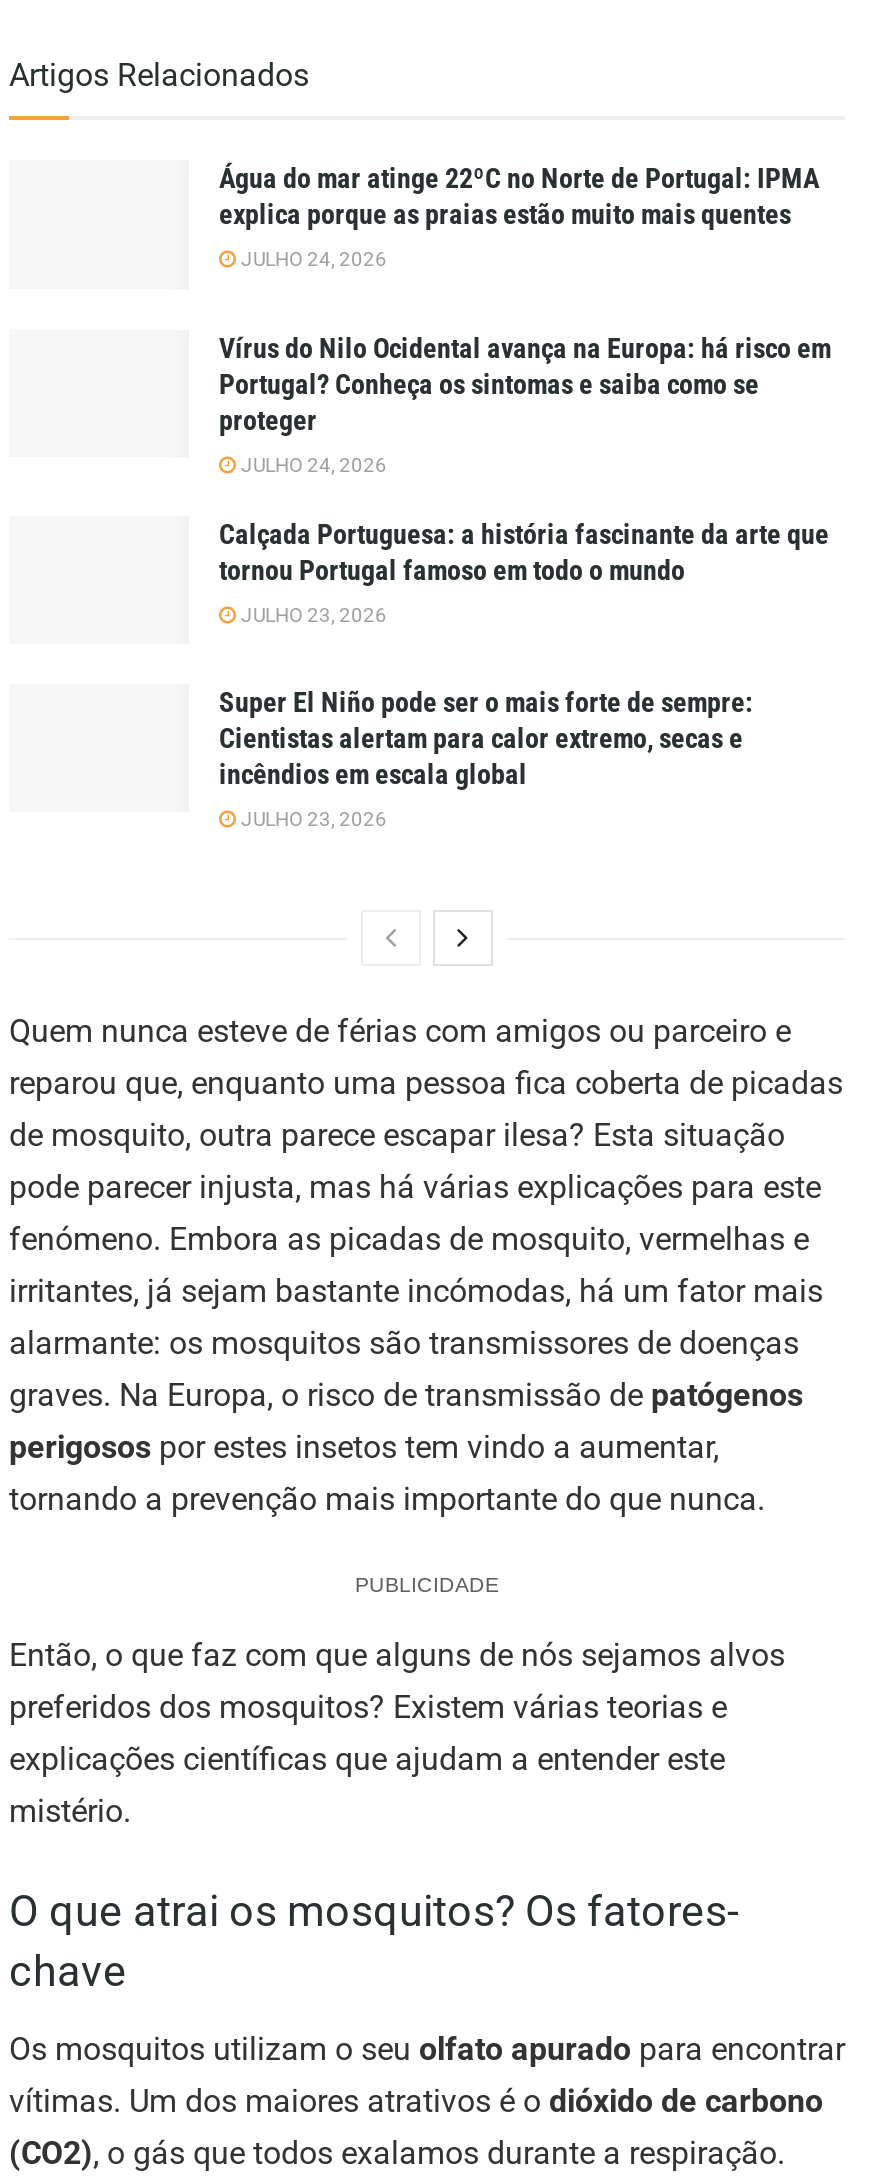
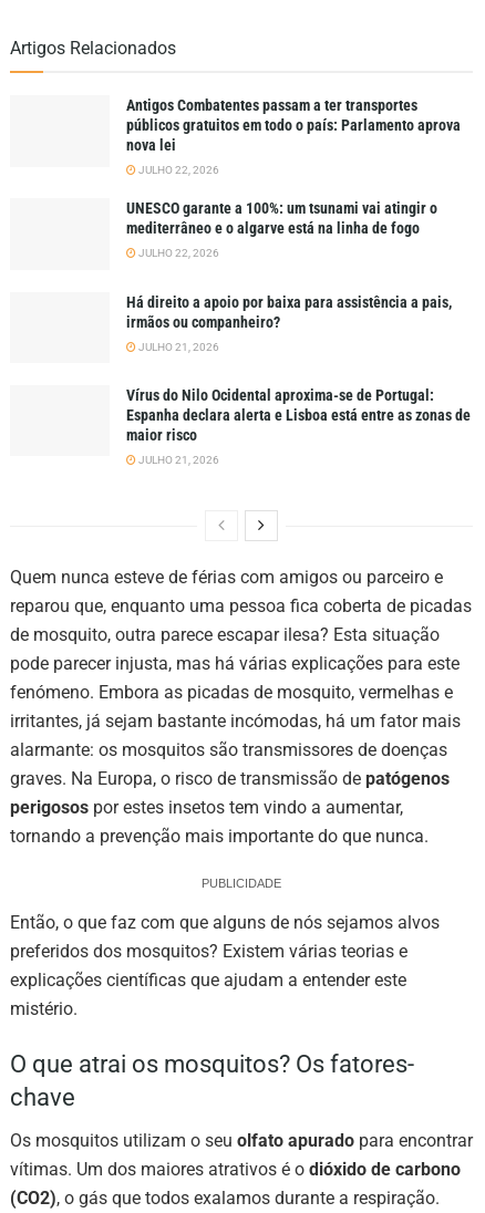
- Água do mar atinge 22ºC no Norte de Portugal: IPMA
- explica porque as praias estão muito mais quentes
+ Antigos Combatentes passam a ter transportes
+ públicos gratuitos em todo o país: Parlamento aprova
+ nova lei

- JULHO 24, 2026
+ JULHO 22, 2026

- Vírus do Nilo Ocidental avança na Europa: há risco em
- Portugal? Conheça os sintomas e saiba como se
- proteger
+ UNESCO garante a 100%: um tsunami vai atingir o
+ mediterrâneo e o algarve está na linha de fogo

- JULHO 24, 2026
+ JULHO 22, 2026

- Calçada Portuguesa: a história fascinante da arte que
- tornou Portugal famoso em todo o mundo
+ Há direito a apoio por baixa para assistência a pais,
+ irmãos ou companheiro?

- JULHO 23, 2026
+ JULHO 21, 2026

- Super El Niño pode ser o mais forte de sempre:
- Cientistas alertam para calor extremo, secas e
- incêndios em escala global
+ Vírus do Nilo Ocidental aproxima-se de Portugal:
+ Espanha declara alerta e Lisboa está entre as zonas de
+ maior risco

- JULHO 23, 2026
+ JULHO 21, 2026
